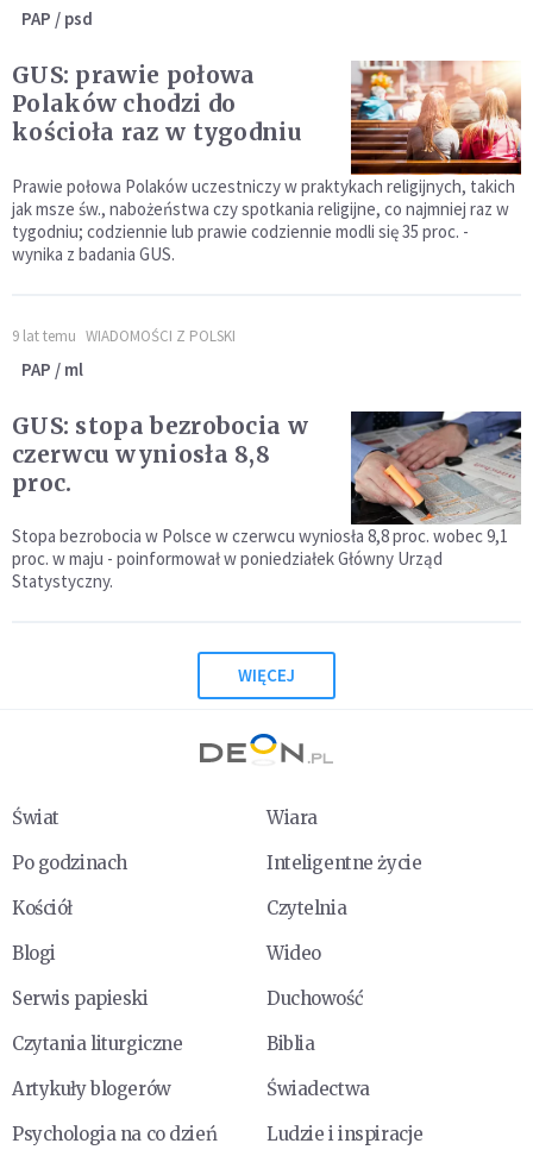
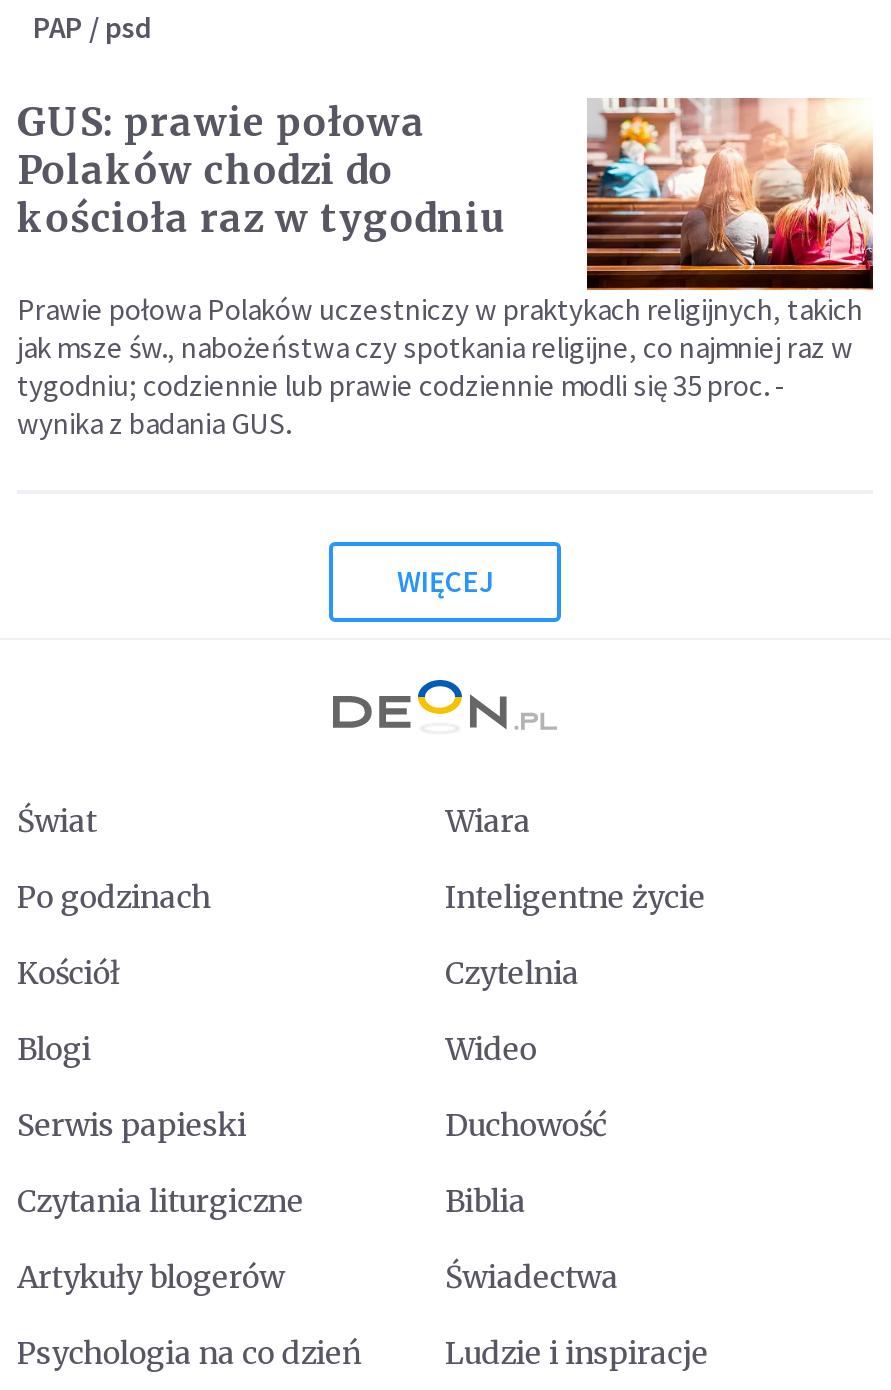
- [image]
- 9 lat temu WIADOMOŚCI Z POLSKI
- PAP / ml
- GUS: stopa bezrobocia w
- czerwcu wyniosła 8,8
- proc.
- Stopa bezrobocia w Polsce w czerwcu wyniosła 8,8 proc. wobec 9,1
- proc. w maju - poinformował w poniedziałek Główny Urząd
- Statystyczny.
